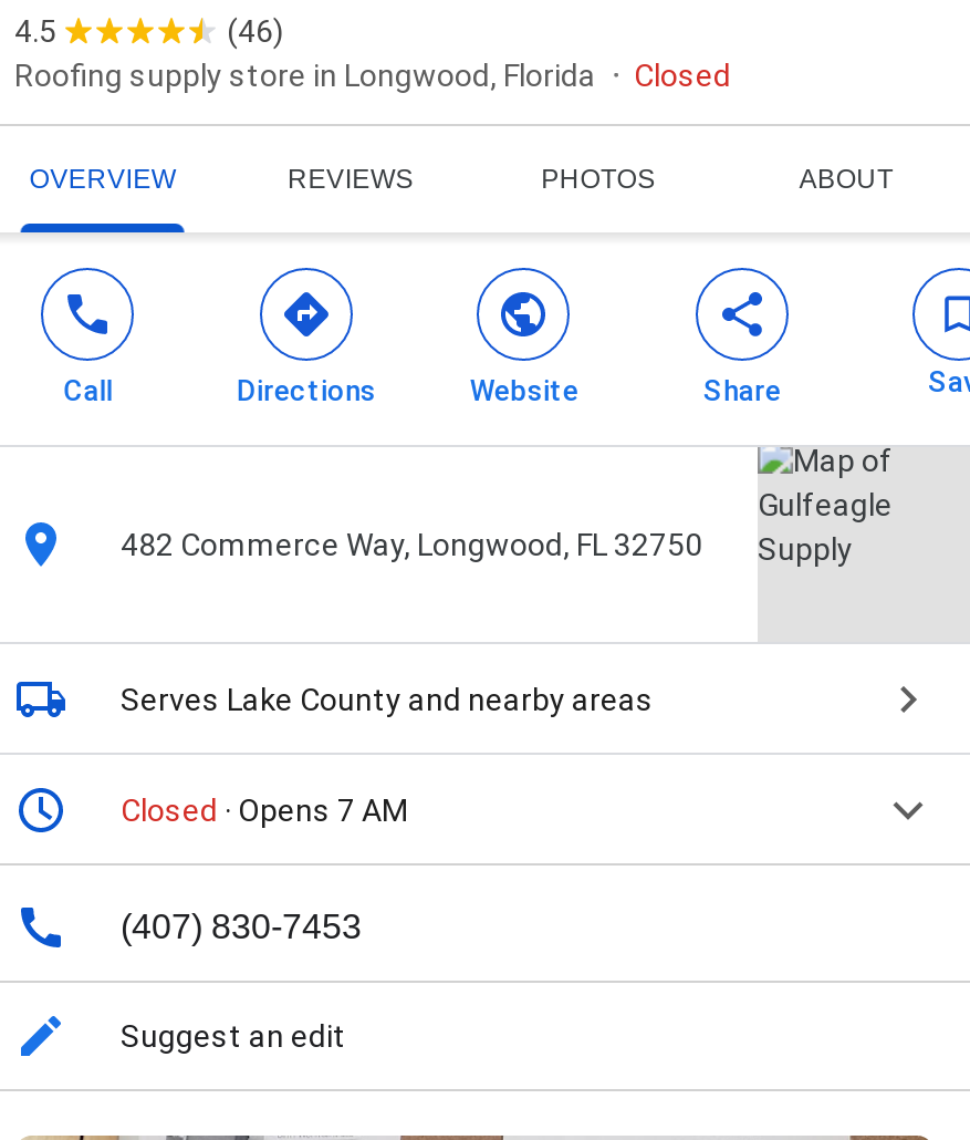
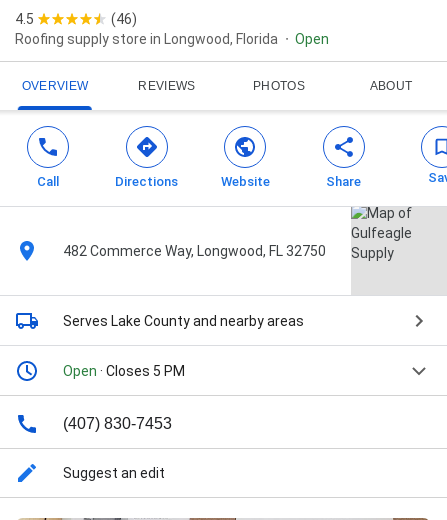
- Closed
+ Open

- Closed · Opens 7 AM
+ Open · Closes 5 PM
